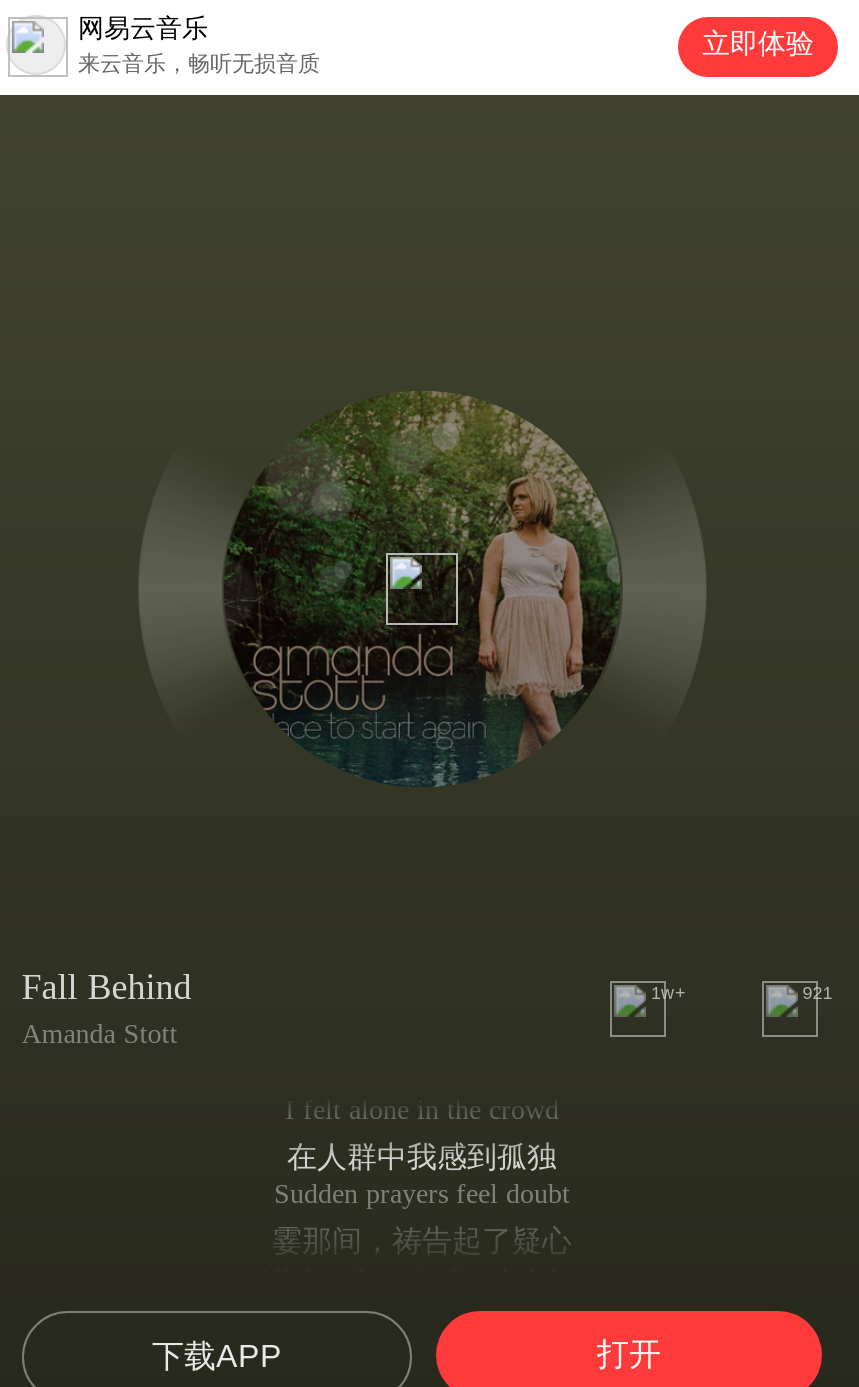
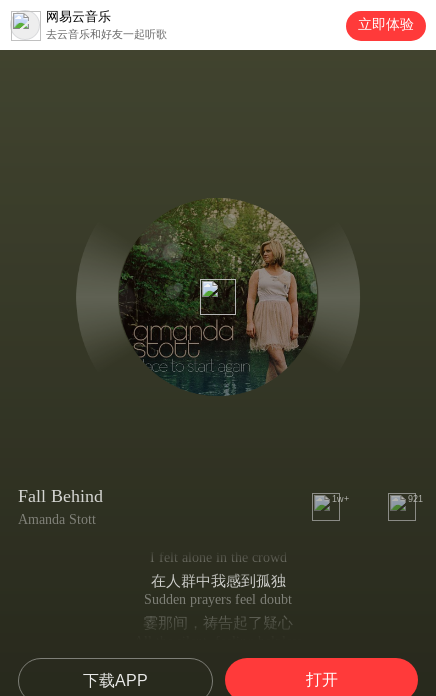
- 来云音乐，畅听无损音质
+ 去云音乐和好友一起听歌
